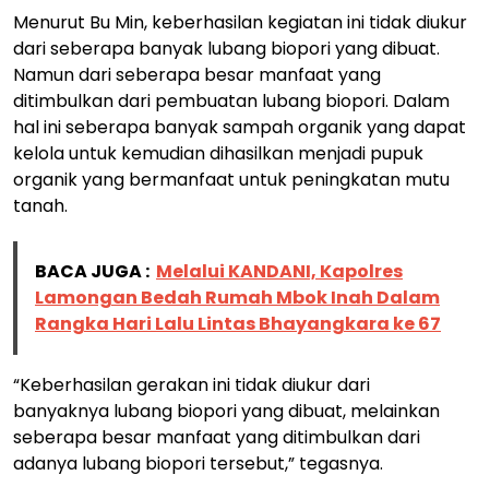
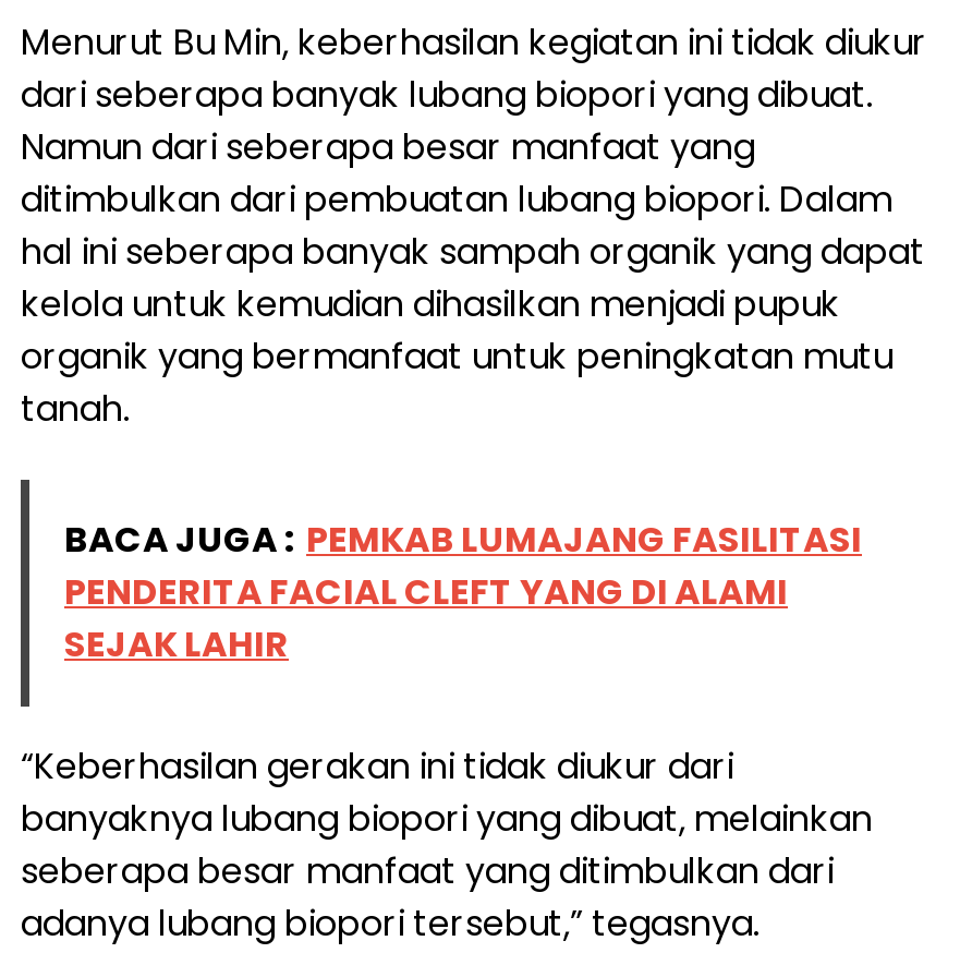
- BACA JUGA : Melalui KANDANI, Kapolres
- Lamongan Bedah Rumah Mbok Inah Dalam
- Rangka Hari Lalu Lintas Bhayangkara ke 67
+ BACA JUGA : PEMKAB LUMAJANG FASILITASI
+ PENDERITA FACIAL CLEFT YANG DI ALAMI
+ SEJAK LAHIR
